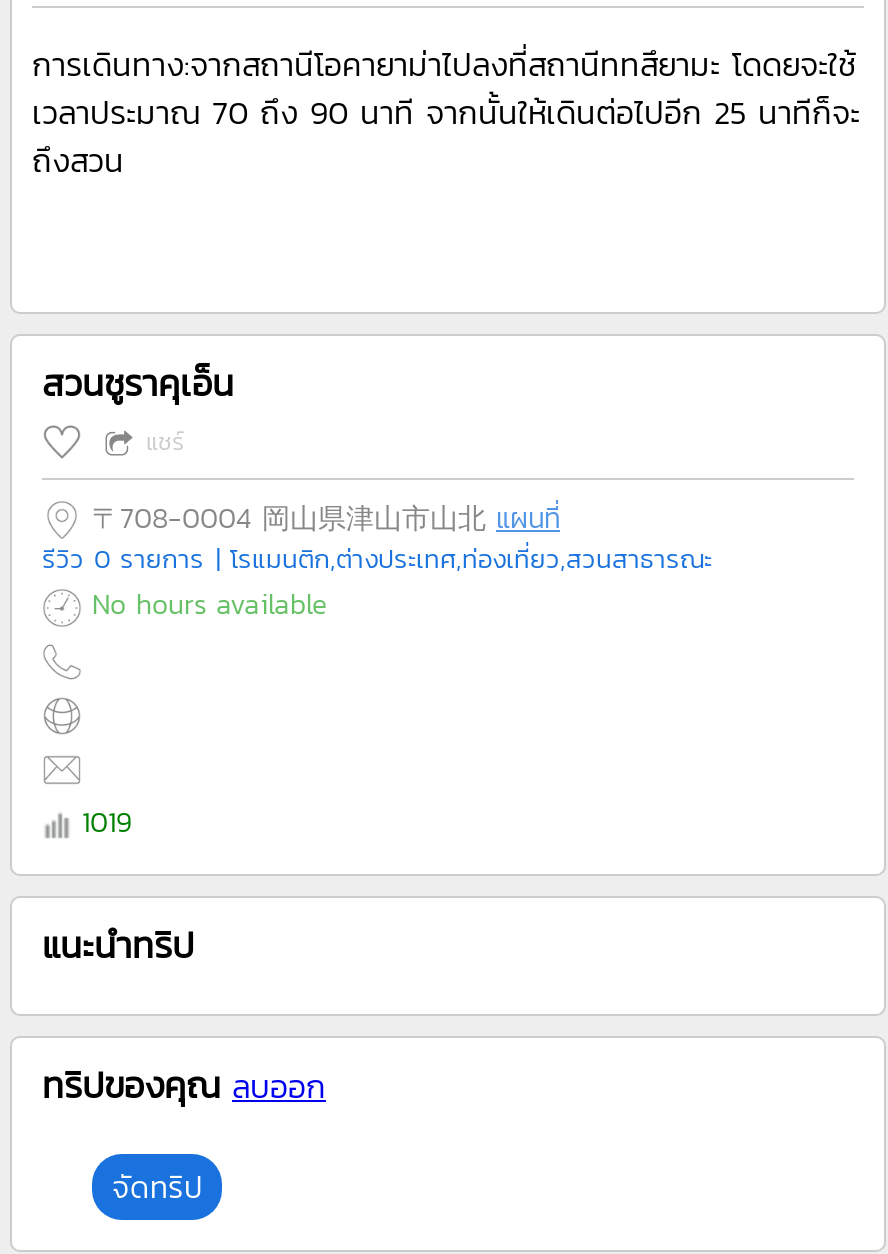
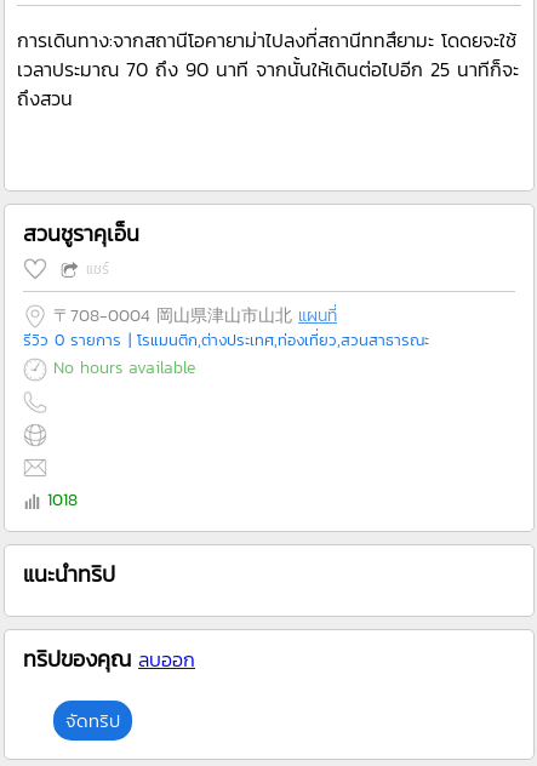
- 1019
+ 1018
